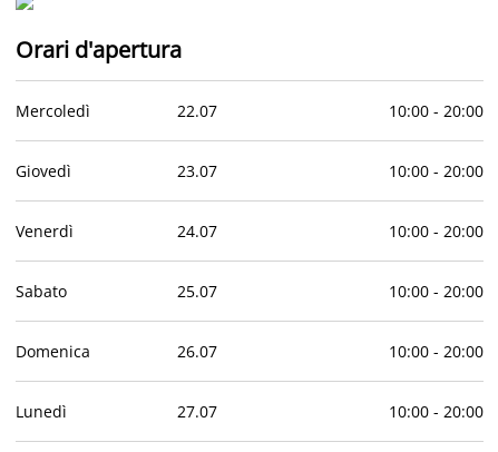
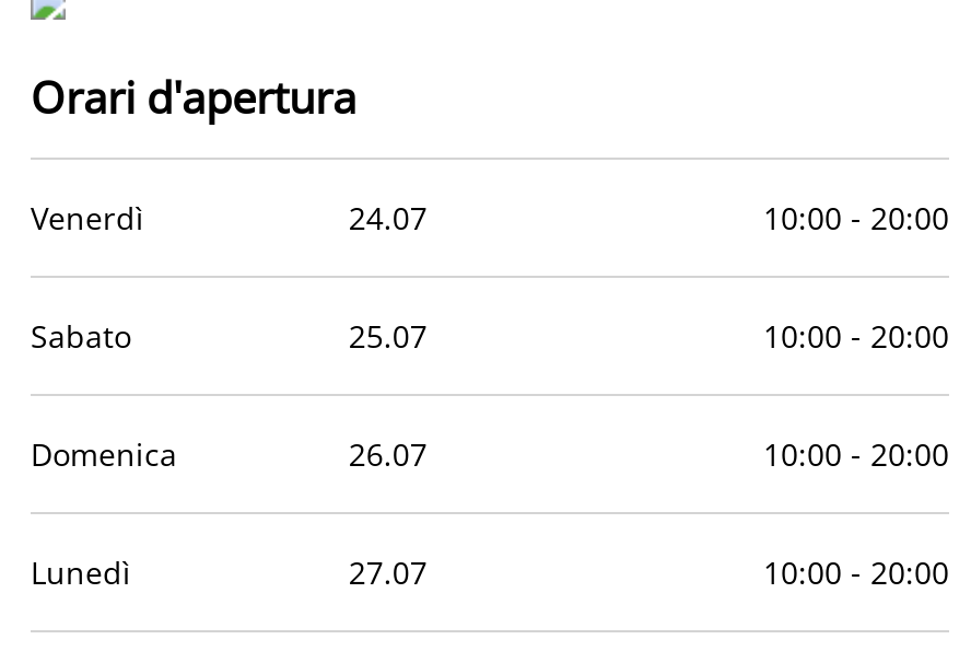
- Mercoledì
- 22.07
- 10:00 - 20:00
- Giovedì
- 23.07
- 10:00 - 20:00
